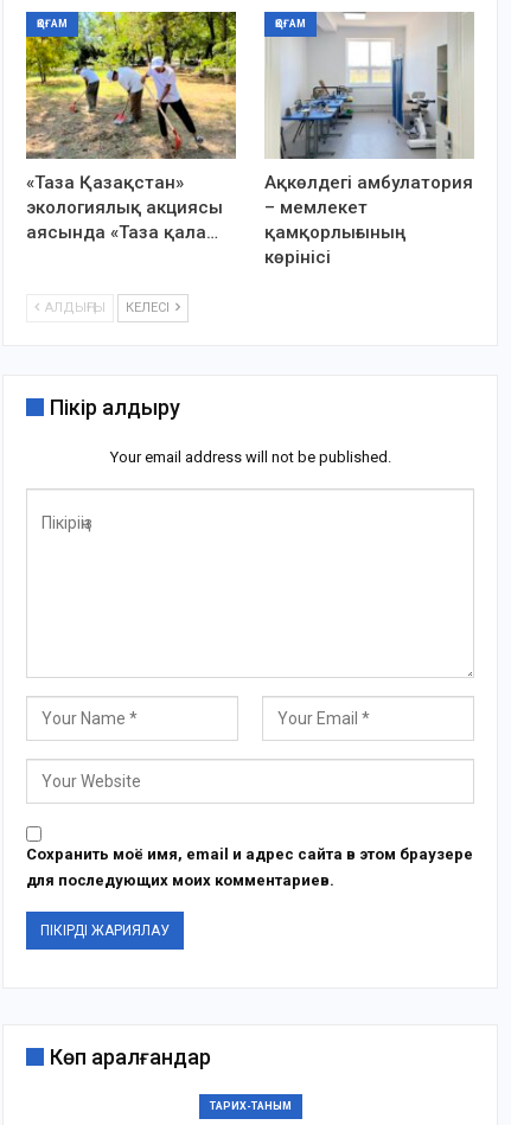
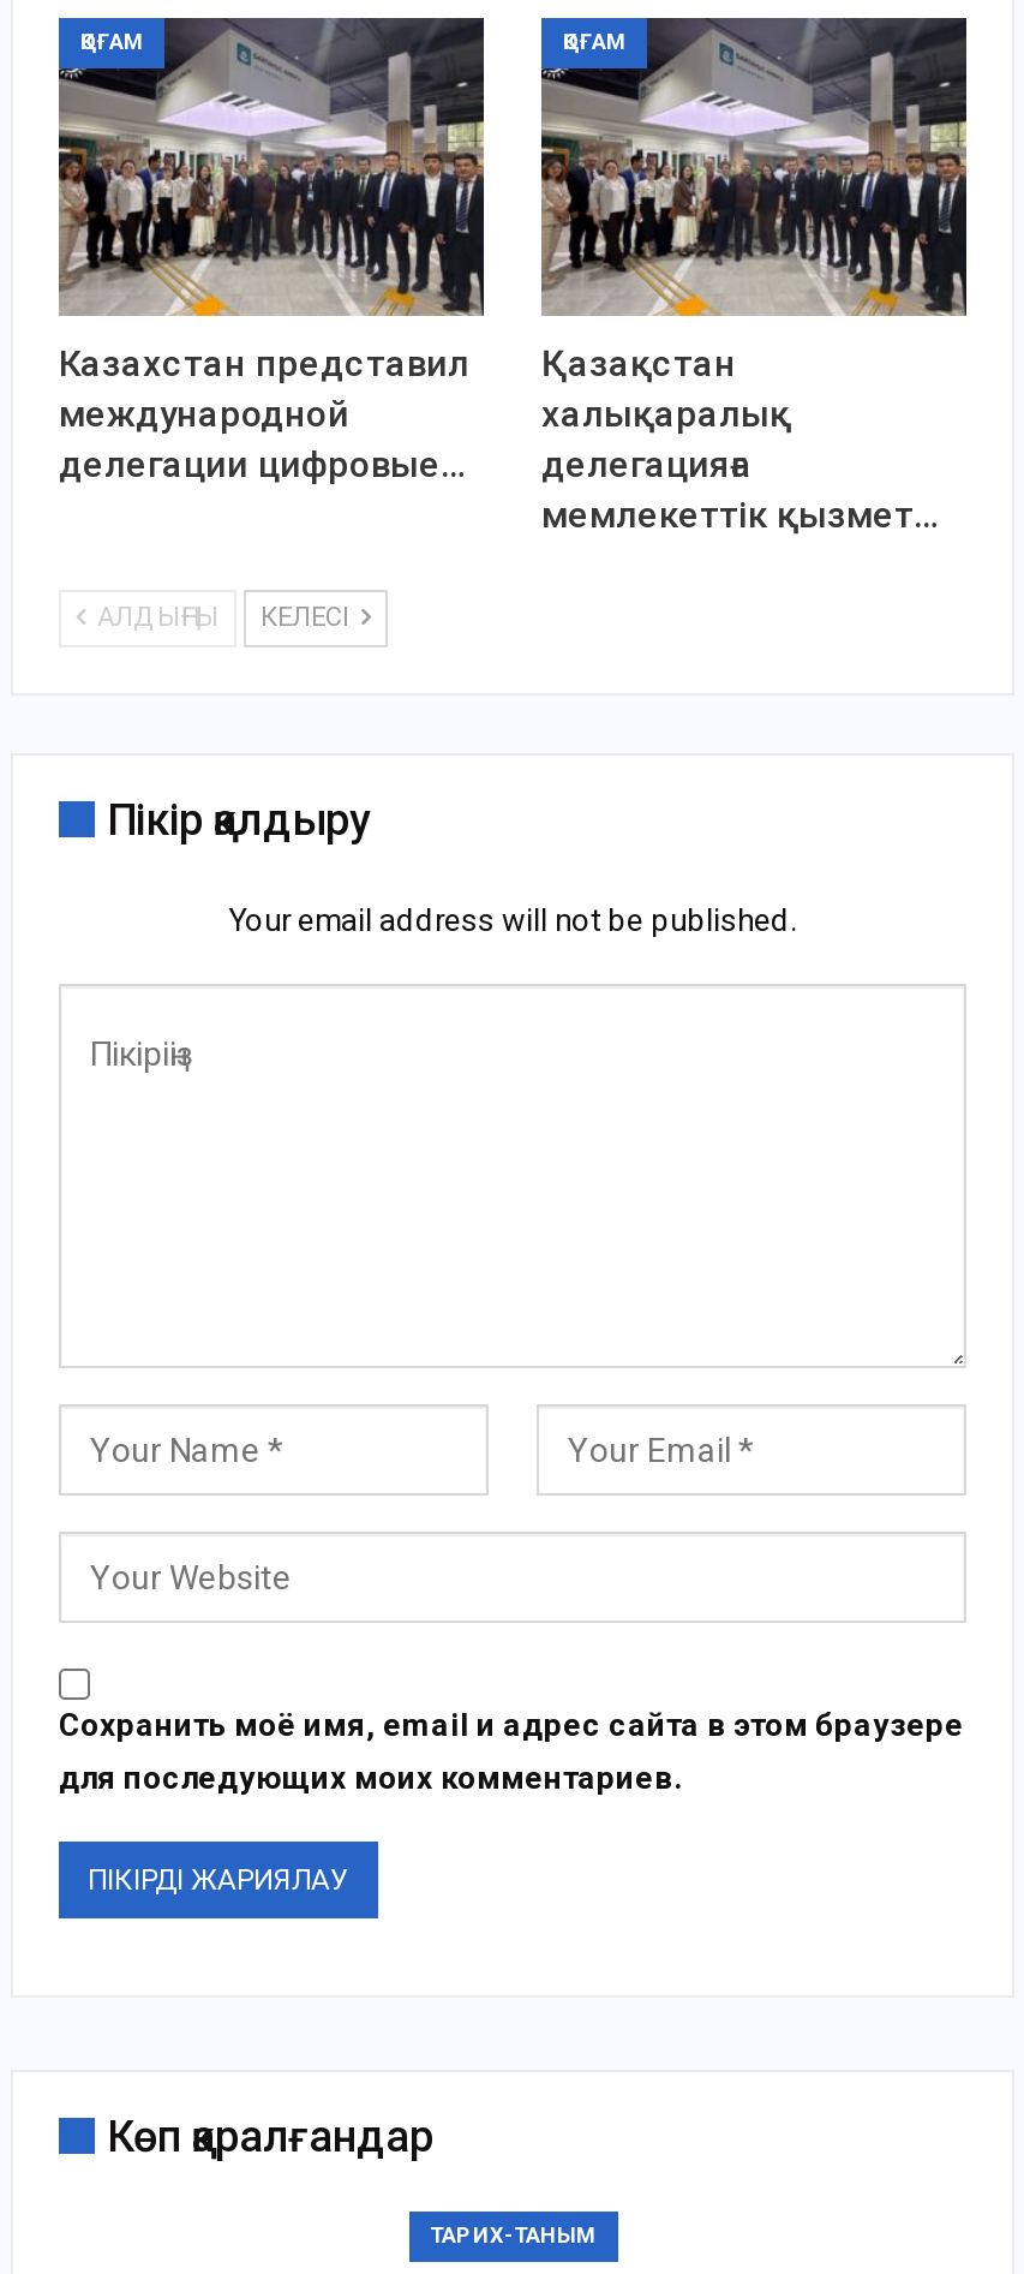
- [image]
- «Таза Қазақстан»
- экологиялық акциясы
- аясында «Таза қала…
+ [image]
+ Казахстан представил
+ международной
+ делегации цифровые…

- [image]
- Ақкөлдегі амбулатория
- – мемлекет
- қамқорлығының
- көрінісі
+ [image]
+ Қазақстан
+ халықаралық
+ делегацияға
+ мемлекеттік қызмет…
